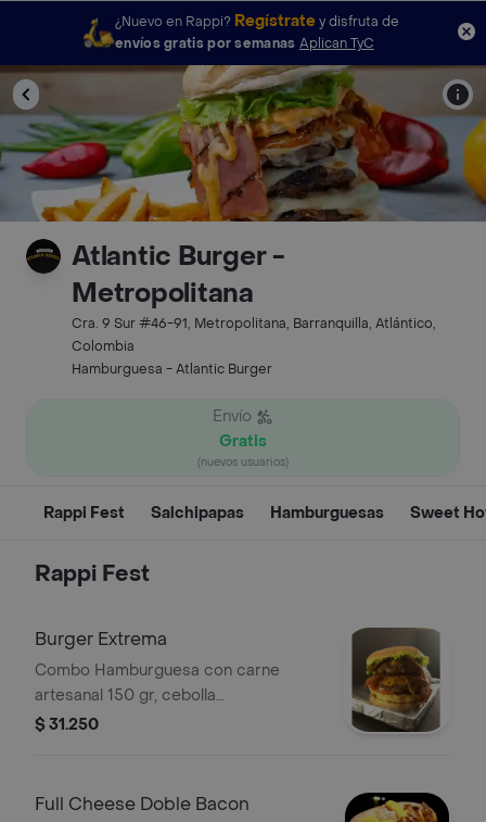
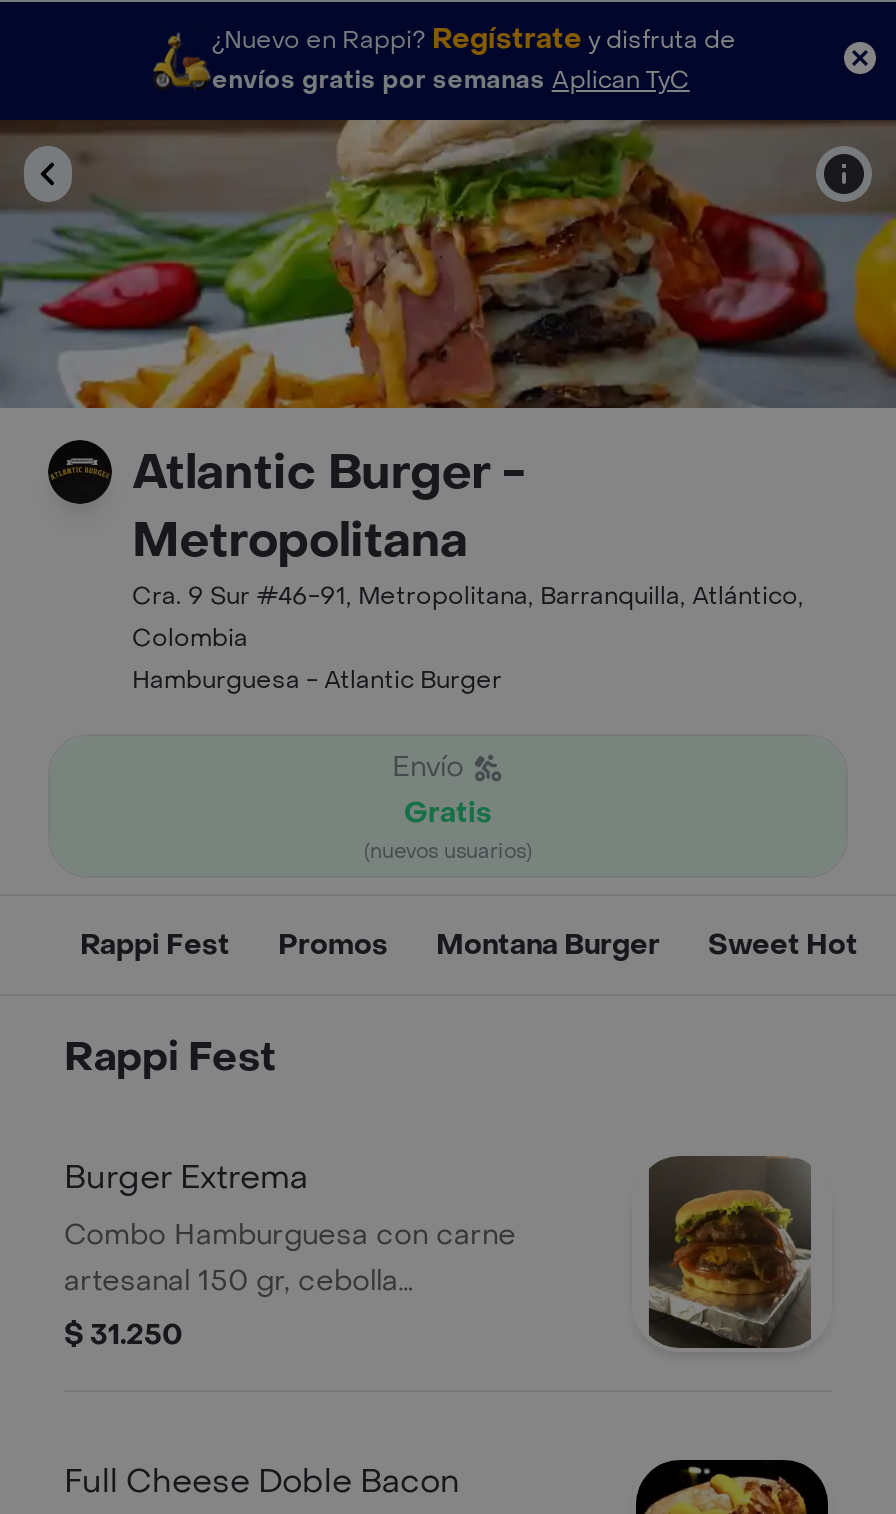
- Salchipapas
- Hamburguesas
+ Promos
+ Montana Burger
